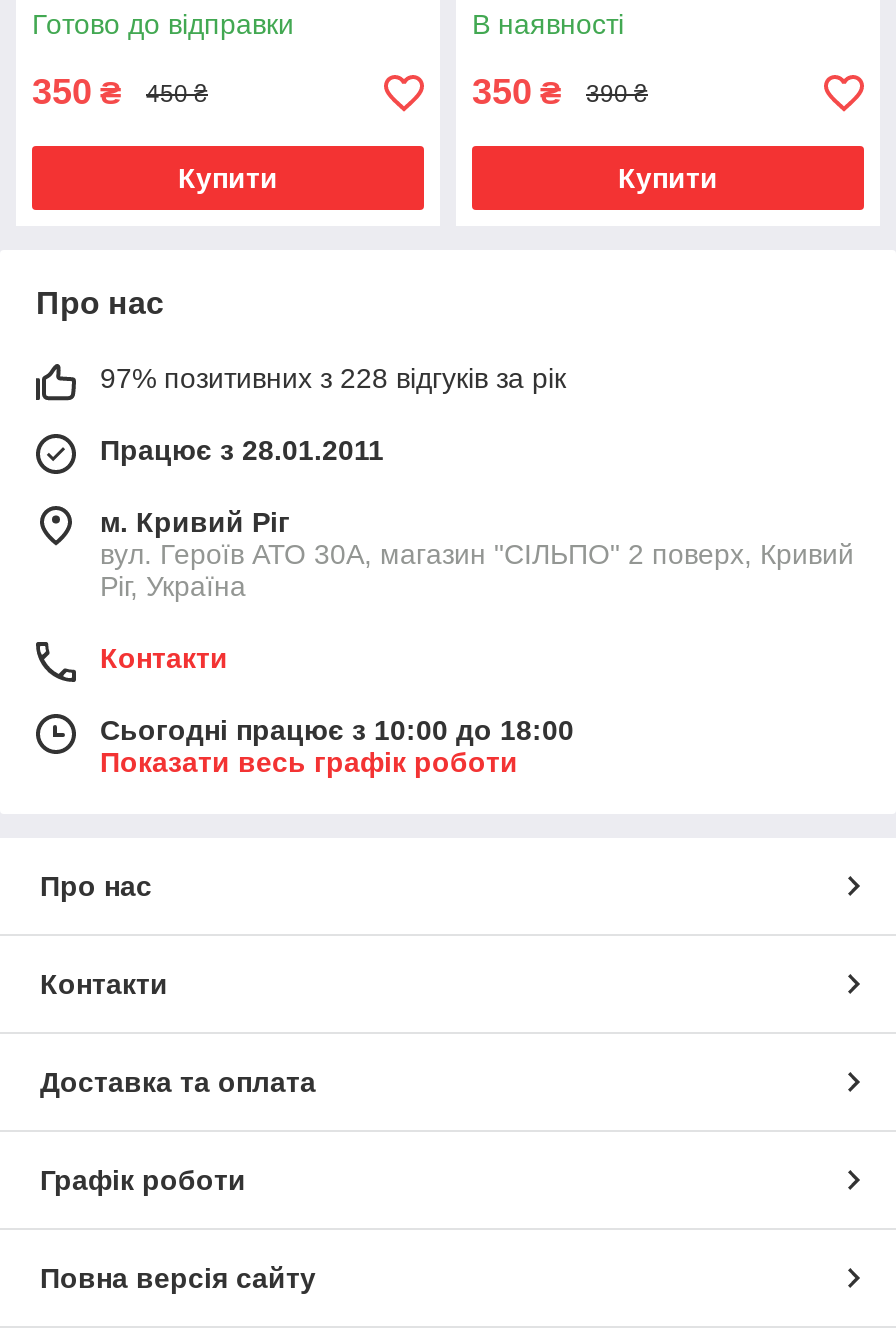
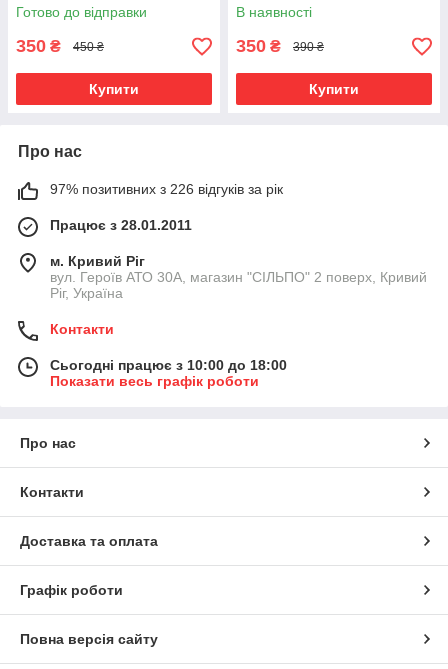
- 97% позитивних з 228 відгуків за рік
+ 97% позитивних з 226 відгуків за рік
